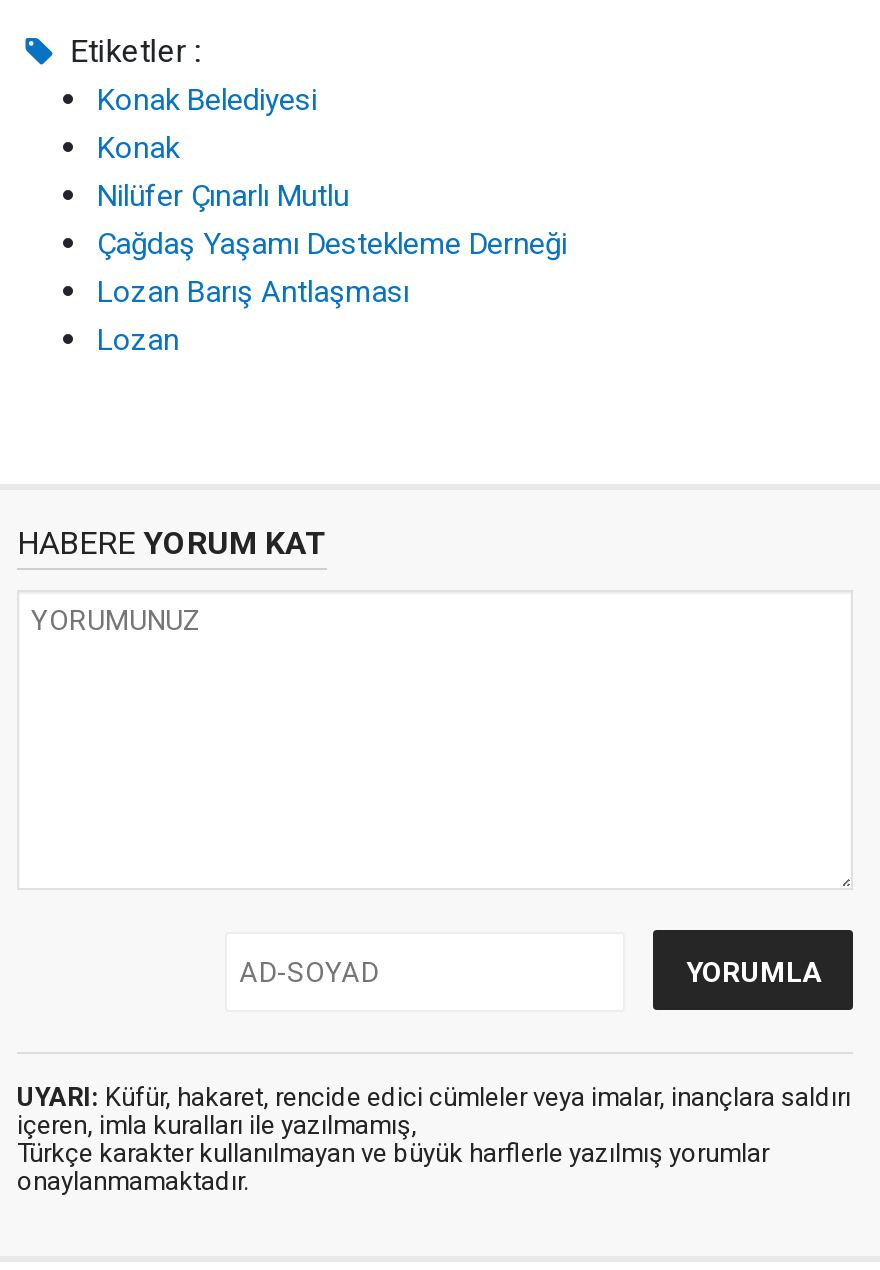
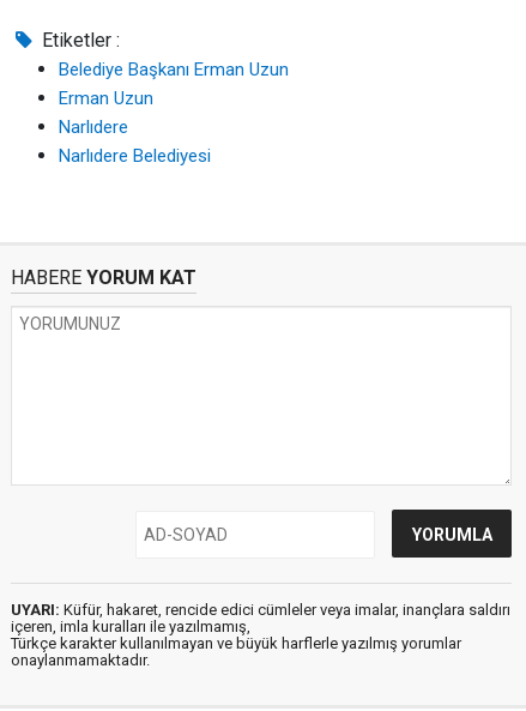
- Konak Belediyesi
- Konak
- Nilüfer Çınarlı Mutlu
- Çağdaş Yaşamı Destekleme Derneği
- Lozan Barış Antlaşması
- Lozan
+ Belediye Başkanı Erman Uzun
+ Erman Uzun
+ Narlıdere
+ Narlıdere Belediyesi
